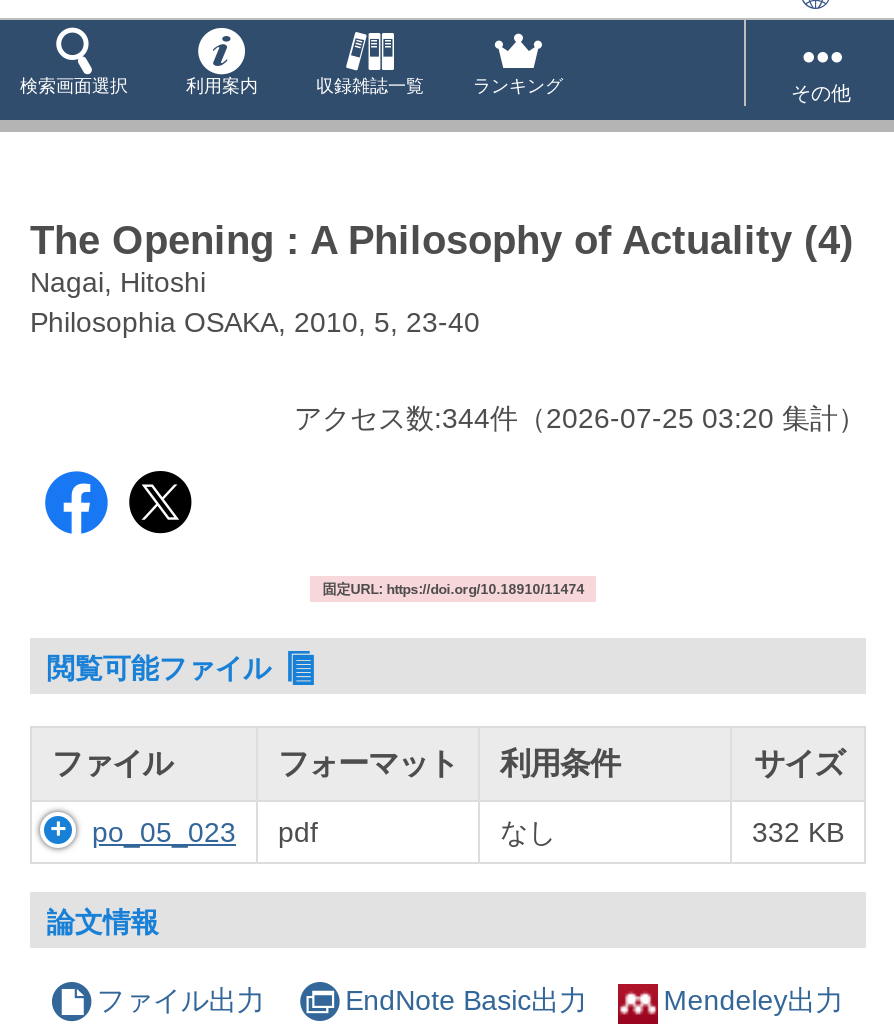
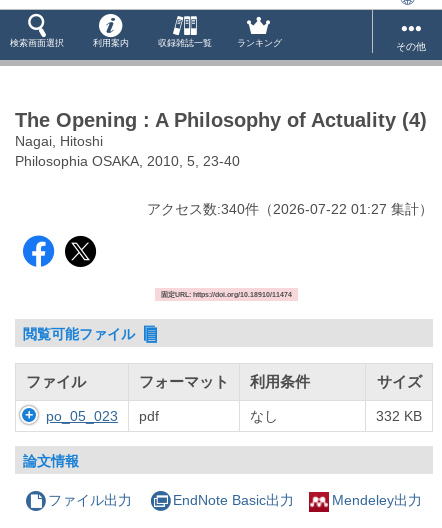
- アクセス数:344件（2026-07-25 03:20 集計）
+ アクセス数:340件（2026-07-22 01:27 集計）
